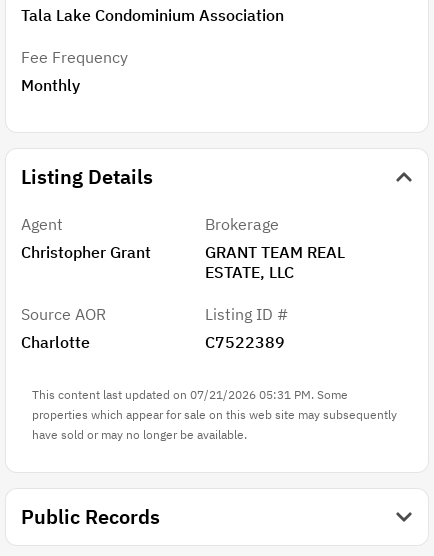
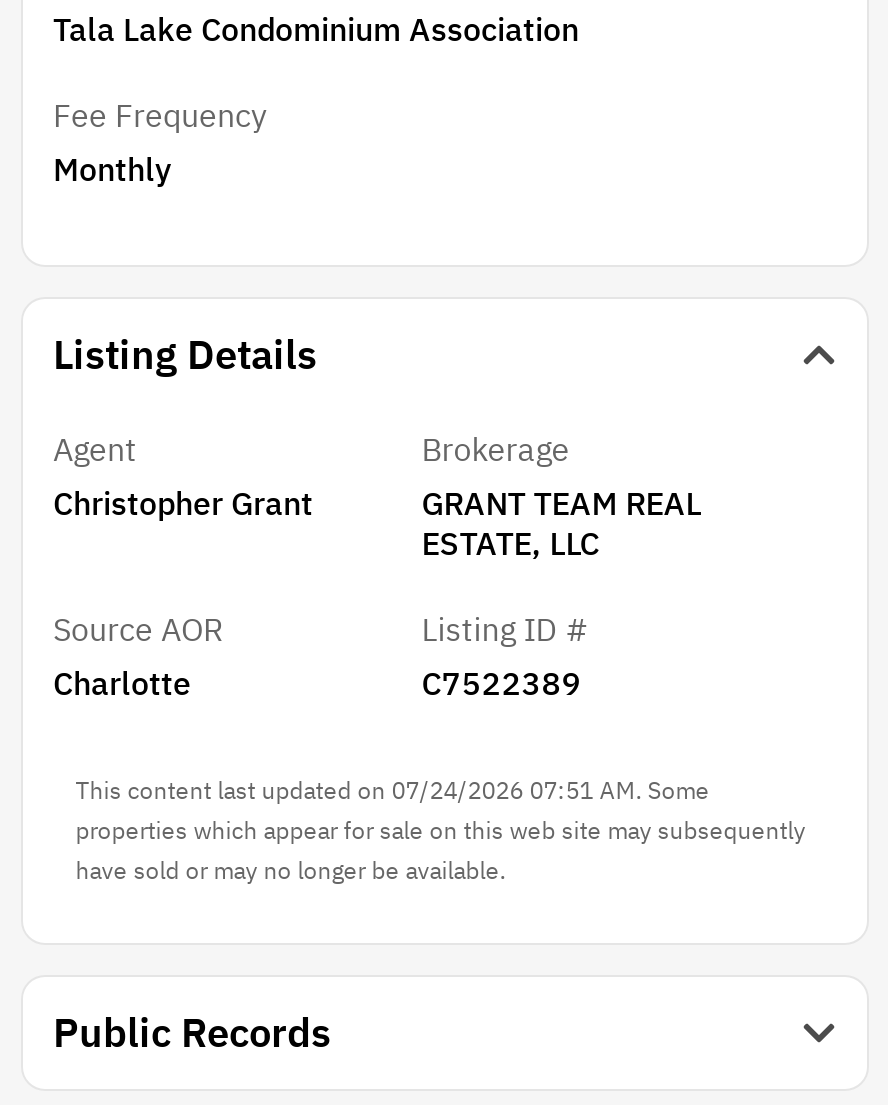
- This content last updated on 07/21/2026 05:31 PM. Some
+ This content last updated on 07/24/2026 07:51 AM. Some
